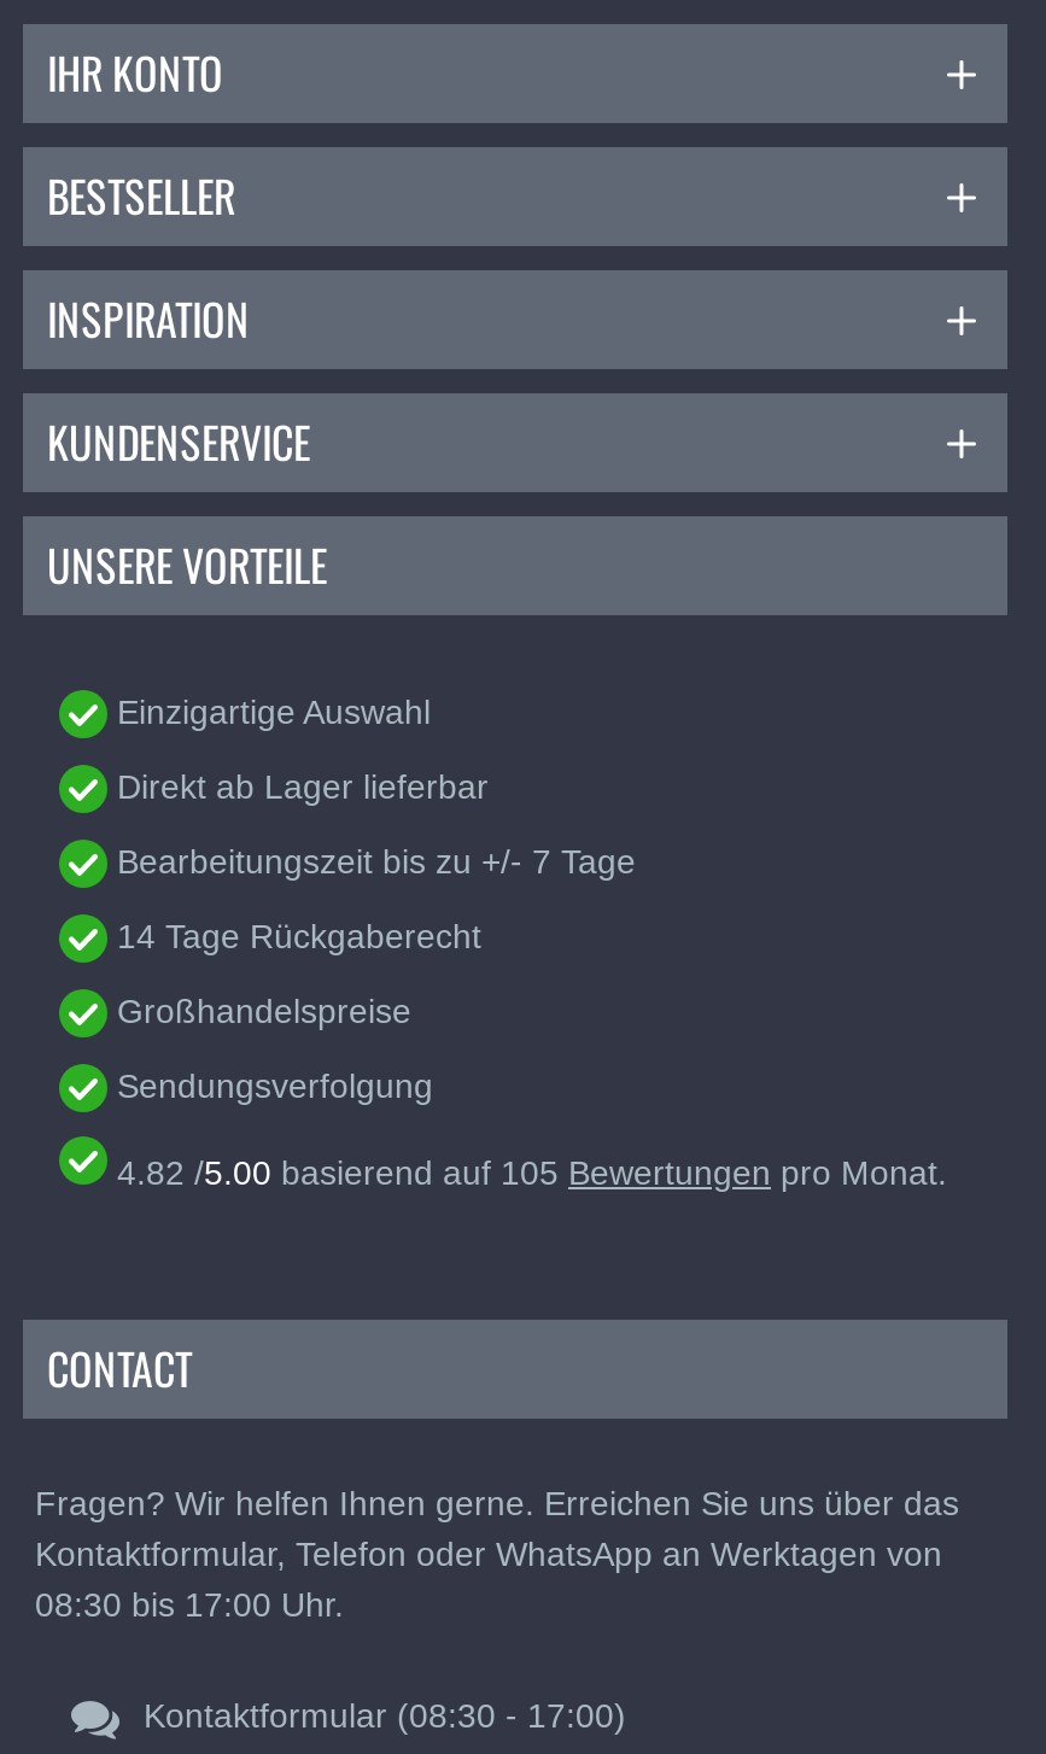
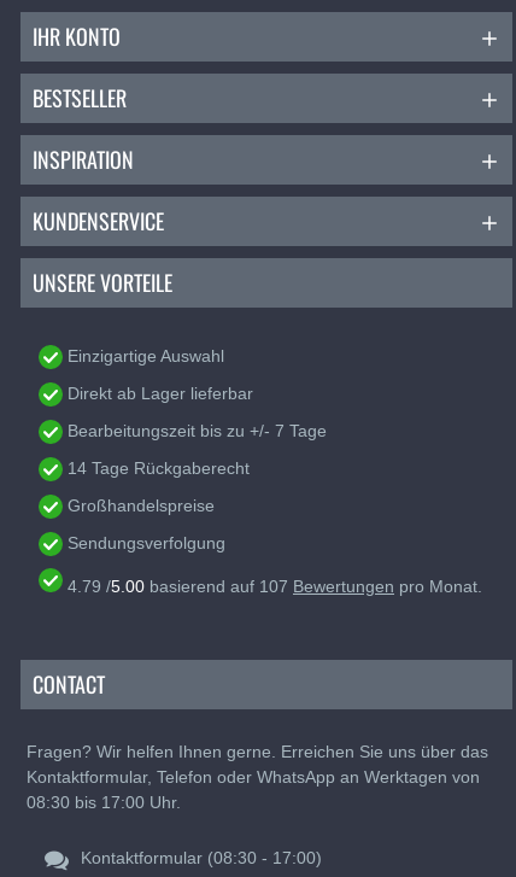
- 4.82 /5.00 basierend auf 105 Bewertungen pro Monat.
+ 4.79 /5.00 basierend auf 107 Bewertungen pro Monat.
